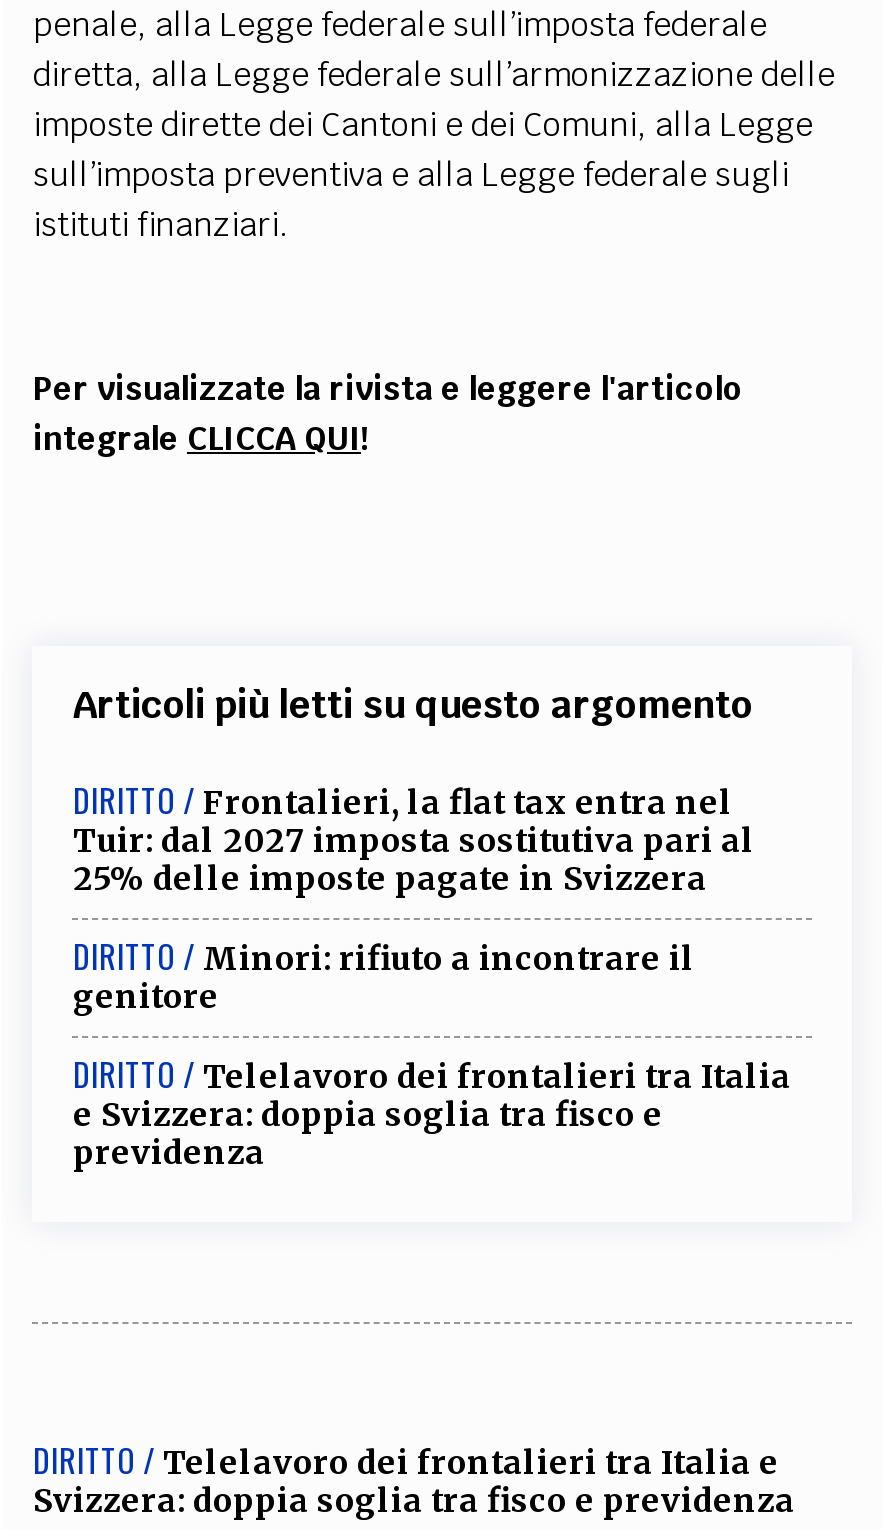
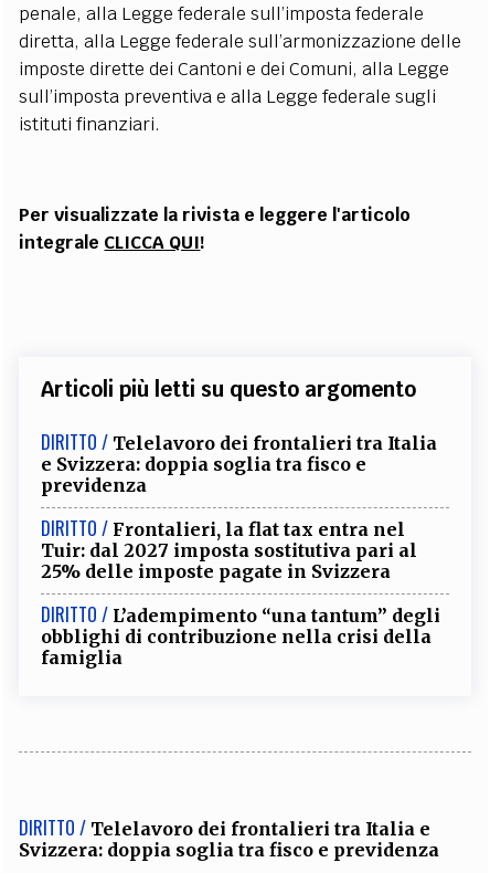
moved down: DIRITTO / Frontalieri, la flat tax entra nel | Tuir: dal 2027 imposta sostitutiva pari al | 25% delle imposte pagate in Svizzera

- DIRITTO / Minori: rifiuto a incontrare il
- genitore

moved up: DIRITTO / Telelavoro dei frontalieri tra Italia | e Svizzera: doppia soglia tra fisco e | previdenza

+ DIRITTO / L’adempimento “una tantum” degli
+ obblighi di contribuzione nella crisi della
+ famiglia
